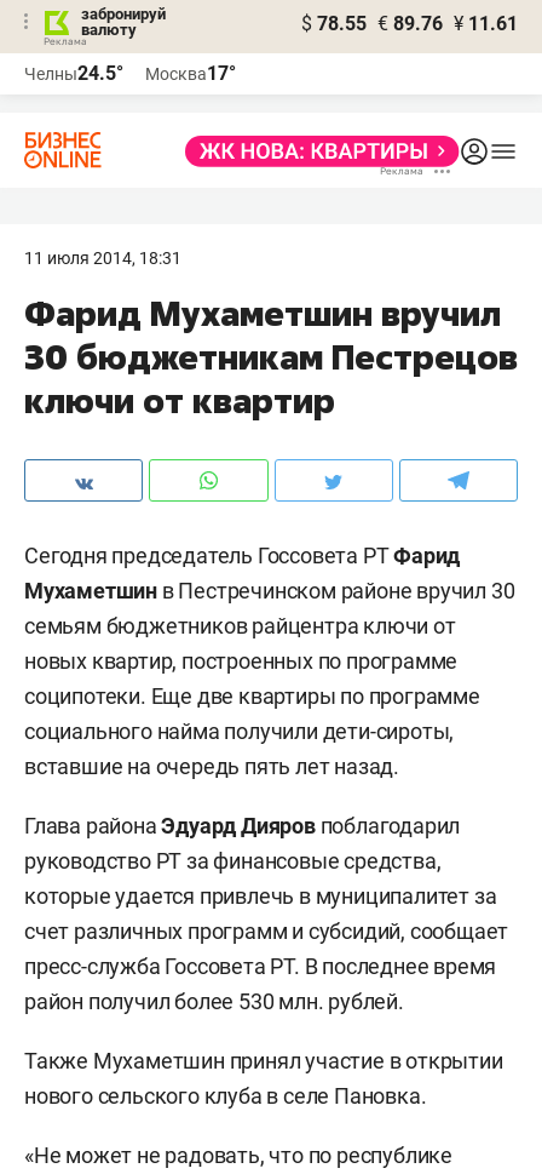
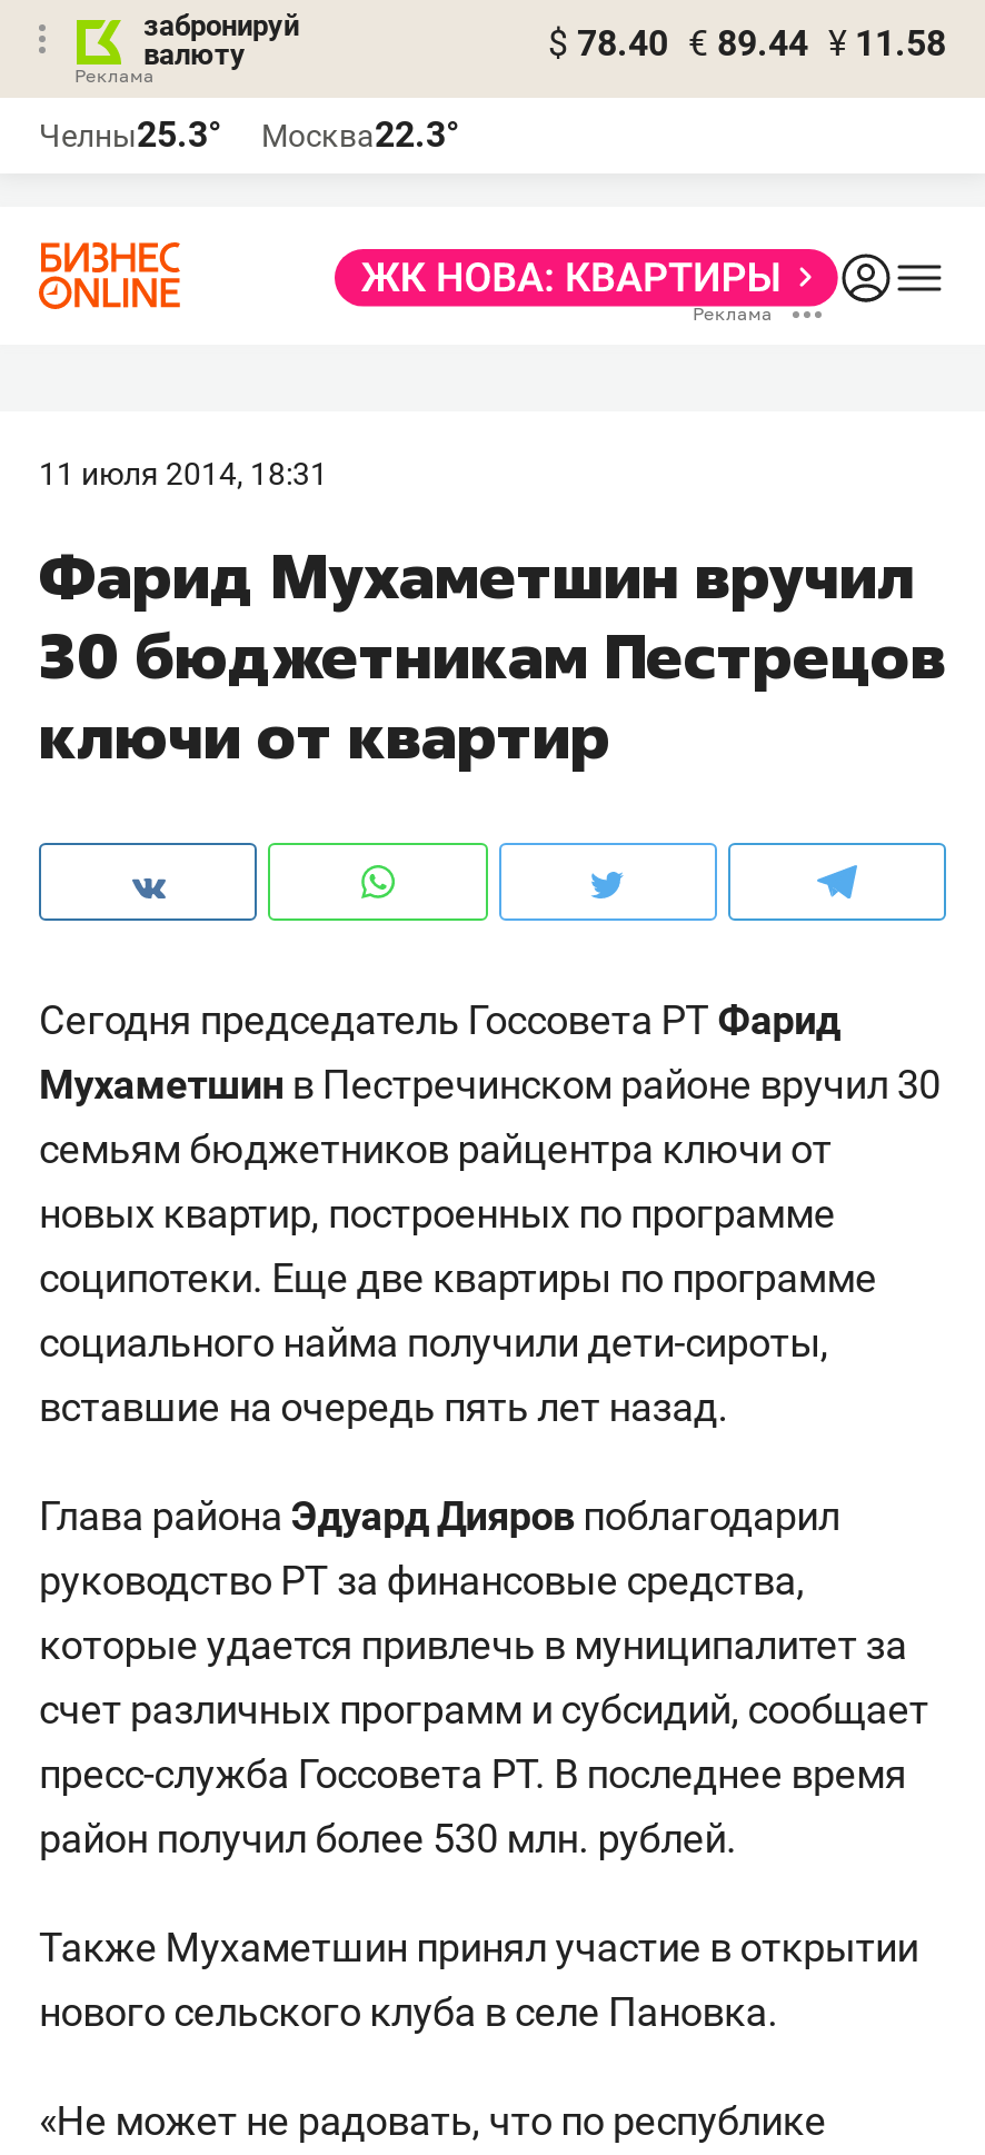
- $ 78.55 € 89.76 ¥ 11.61
+ $ 78.40 € 89.44 ¥ 11.58

- Челны24.5°
+ Челны25.3°

- Москва17°
+ Москва22.3°
